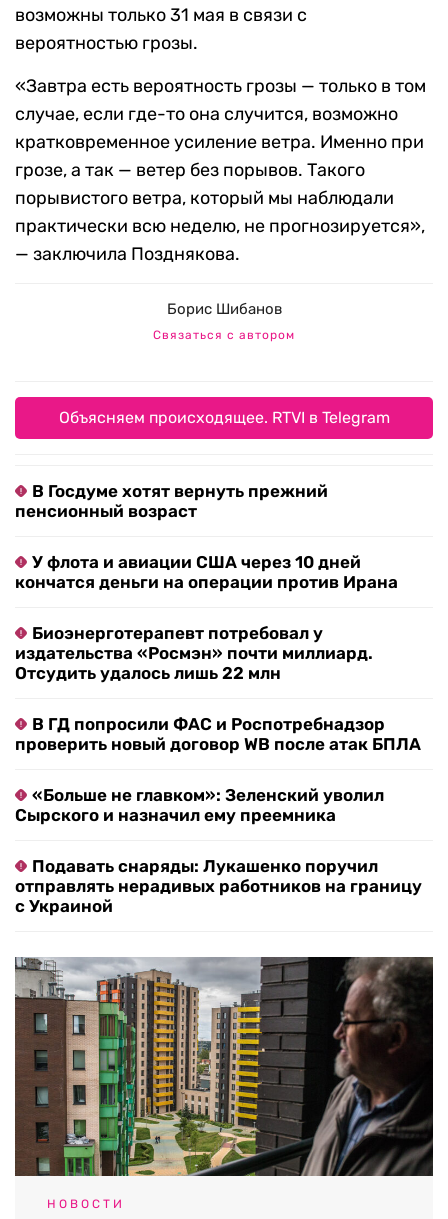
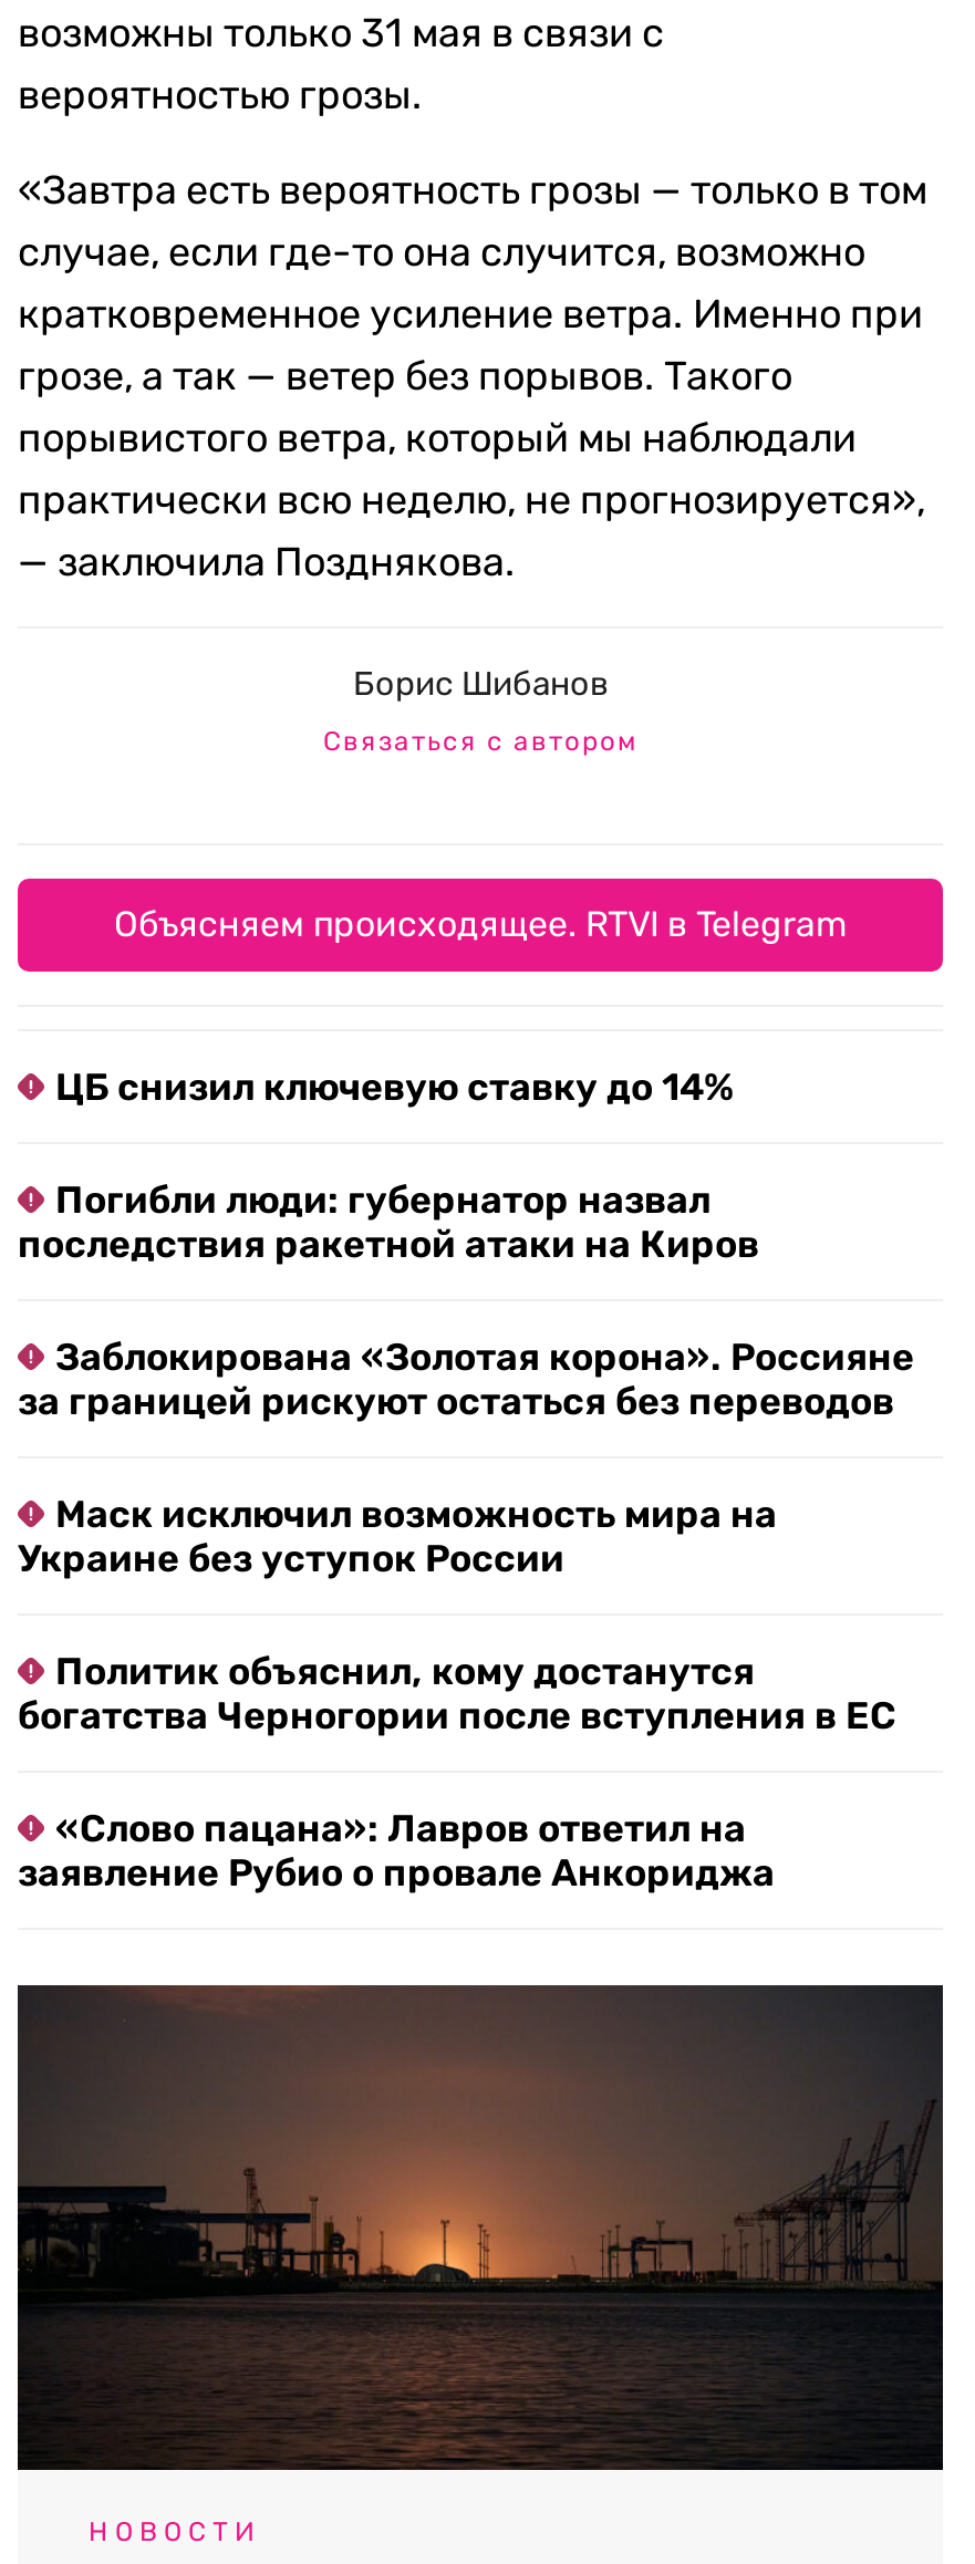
- В Госдуме хотят вернуть прежний
- пенсионный возраст
+ ЦБ снизил ключевую ставку до 14%

- У флота и авиации США через 10 дней
- кончатся деньги на операции против Ирана
+ Погибли люди: губернатор назвал
+ последствия ракетной атаки на Киров

- Биоэнерготерапевт потребовал у
- издательства «Росмэн» почти миллиард.
- Отсудить удалось лишь 22 млн
+ Заблокирована «Золотая корона». Россияне
+ за границей рискуют остаться без переводов

- В ГД попросили ФАС и Роспотребнадзор
- проверить новый договор WB после атак БПЛА
+ Маск исключил возможность мира на
+ Украине без уступок России

- «Больше не главком»: Зеленский уволил
- Сырского и назначил ему преемника
+ Политик объяснил, кому достанутся
+ богатства Черногории после вступления в ЕС

- Подавать снаряды: Лукашенко поручил
- отправлять нерадивых работников на границу
- с Украиной
+ «Слово пацана»: Лавров ответил на
+ заявление Рубио о провале Анкориджа

- [image]
+ [image]
